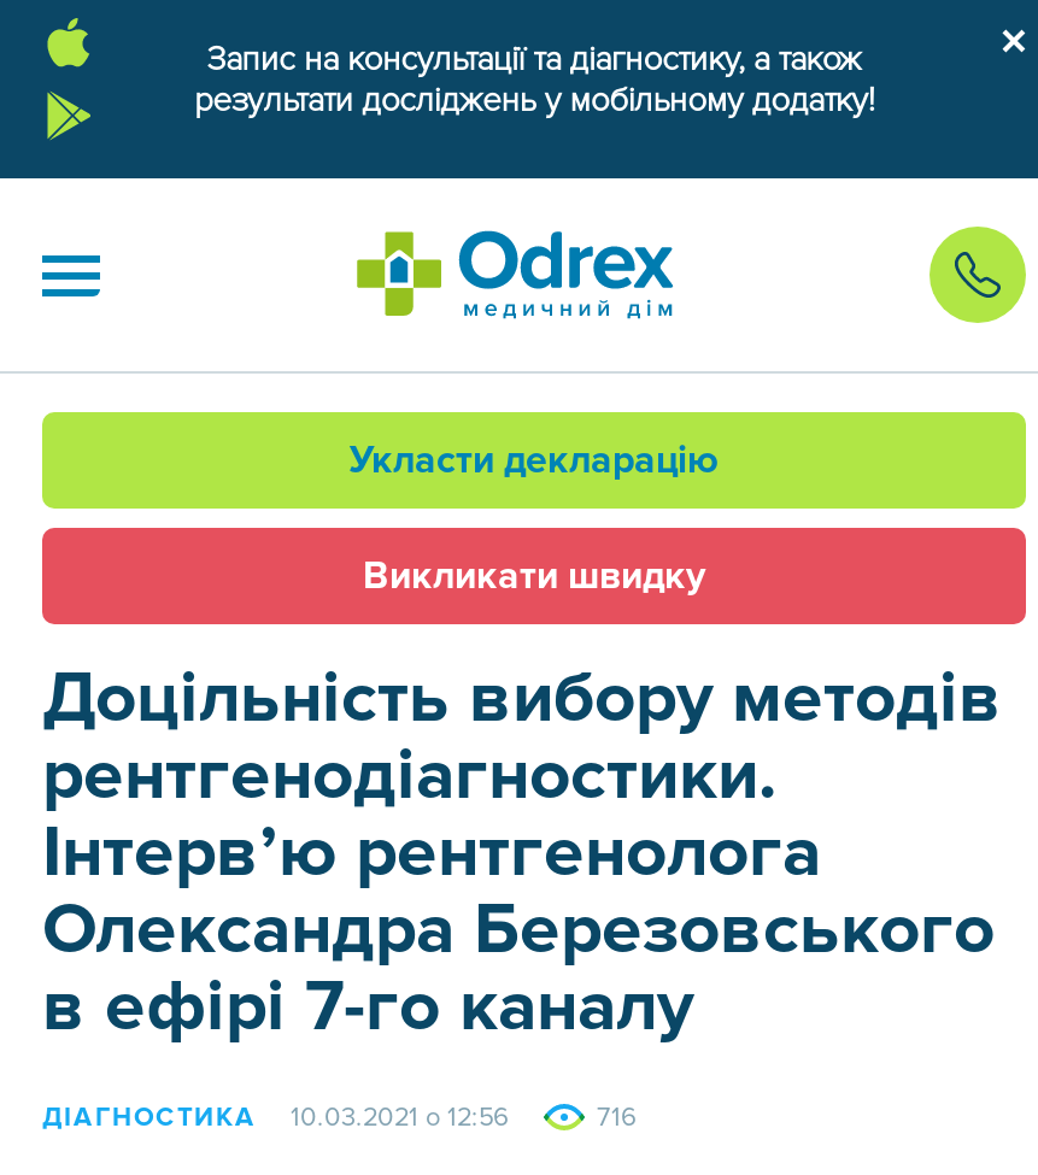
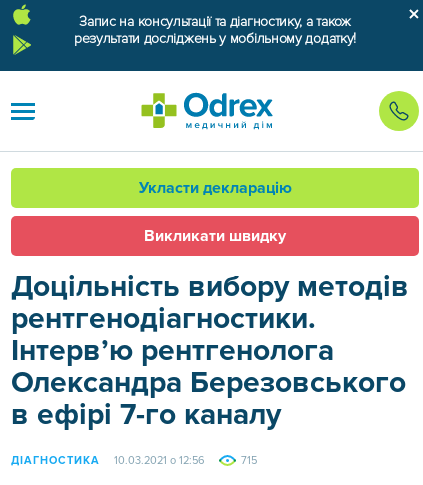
- 716
+ 715
